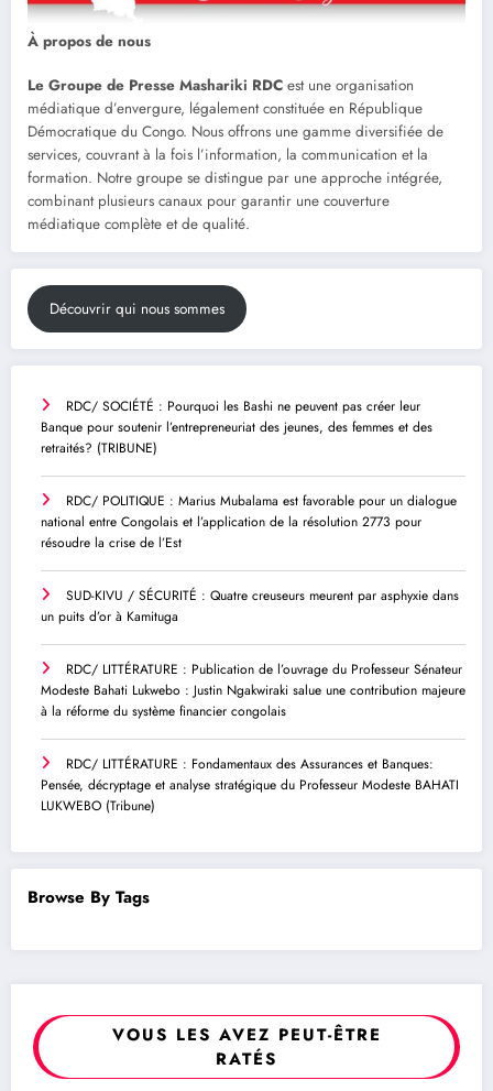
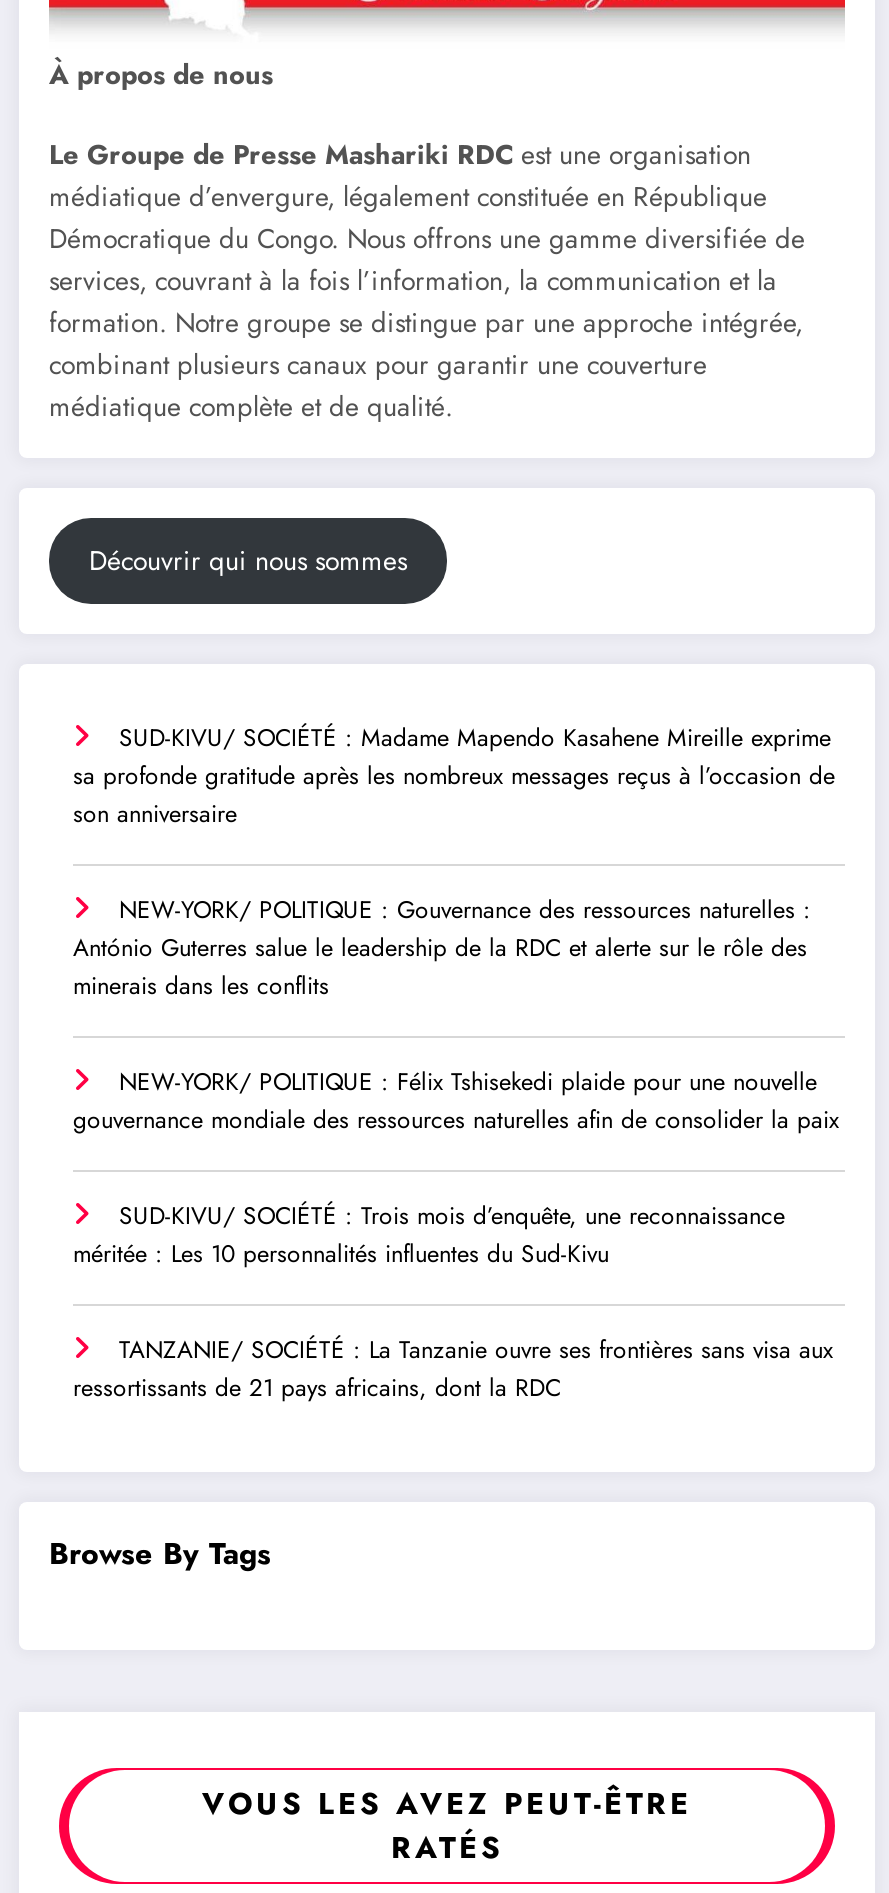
- RDC/ SOCIÉTÉ : Pourquoi les Bashi ne peuvent pas créer leur
- Banque pour soutenir l’entrepreneuriat des jeunes, des femmes et des
- retraités? (TRIBUNE)
+ SUD-KIVU/ SOCIÉTÉ : Madame Mapendo Kasahene Mireille exprime
+ sa profonde gratitude après les nombreux messages reçus à l’occasion de
+ son anniversaire

- RDC/ POLITIQUE : Marius Mubalama est favorable pour un dialogue
- national entre Congolais et l’application de la résolution 2773 pour
- résoudre la crise de l’Est
+ NEW-YORK/ POLITIQUE : Gouvernance des ressources naturelles :
+ António Guterres salue le leadership de la RDC et alerte sur le rôle des
+ minerais dans les conflits

- SUD-KIVU / SÉCURITÉ : Quatre creuseurs meurent par asphyxie dans
- un puits d’or à Kamituga
+ NEW-YORK/ POLITIQUE : Félix Tshisekedi plaide pour une nouvelle
+ gouvernance mondiale des ressources naturelles afin de consolider la paix

- RDC/ LITTÉRATURE : Publication de l’ouvrage du Professeur Sénateur
- Modeste Bahati Lukwebo : Justin Ngakwiraki salue une contribution majeure
- à la réforme du système financier congolais
+ SUD-KIVU/ SOCIÉTÉ : Trois mois d’enquête, une reconnaissance
+ méritée : Les 10 personnalités influentes du Sud-Kivu

- RDC/ LITTÉRATURE : Fondamentaux des Assurances et Banques:
- Pensée, décryptage et analyse stratégique du Professeur Modeste BAHATI
- LUKWEBO (Tribune)
+ TANZANIE/ SOCIÉTÉ : La Tanzanie ouvre ses frontières sans visa aux
+ ressortissants de 21 pays africains, dont la RDC
